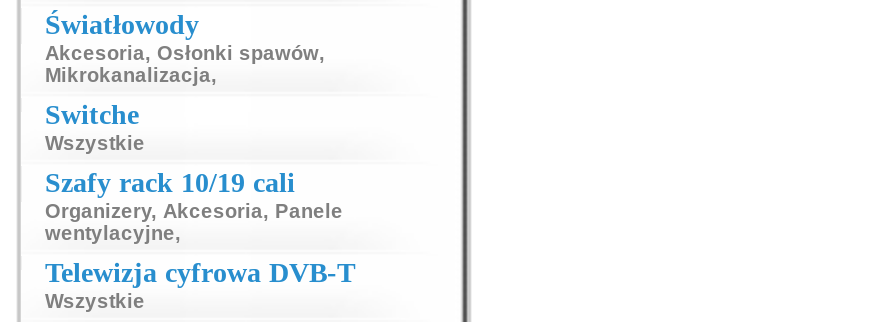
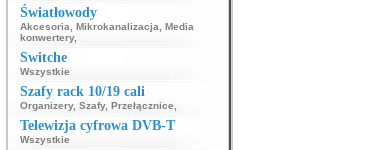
- Akcesoria, Osłonki spawów,
- Mikrokanalizacja,
+ Akcesoria, Mikrokanalizacja, Media
+ konwertery,

- Organizery, Akcesoria, Panele
- wentylacyjne,
+ Organizery, Szafy, Przełącznice,
